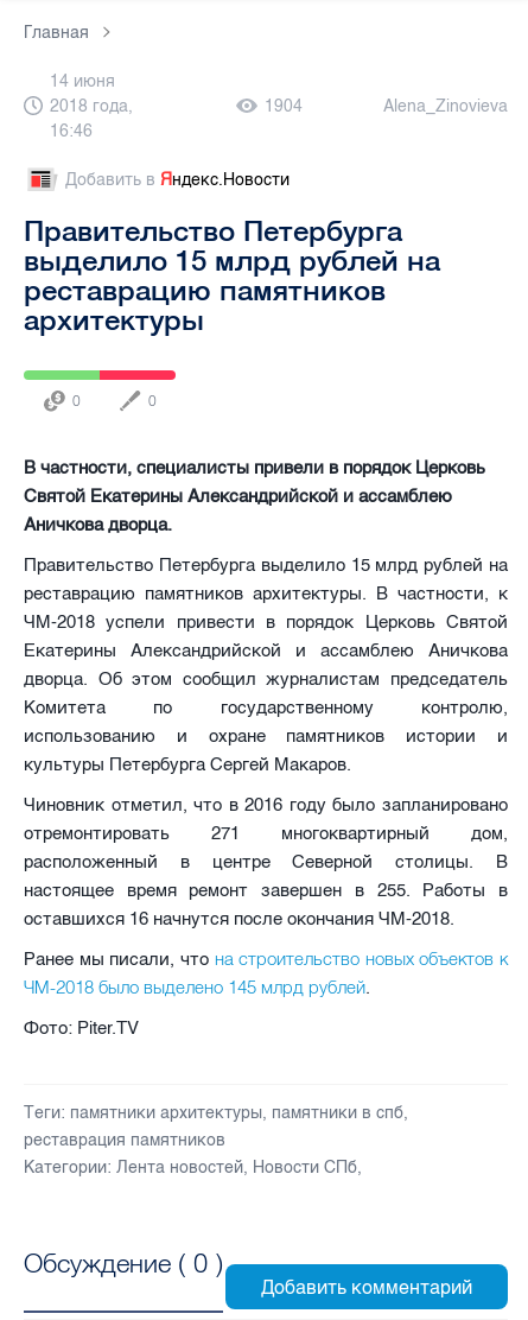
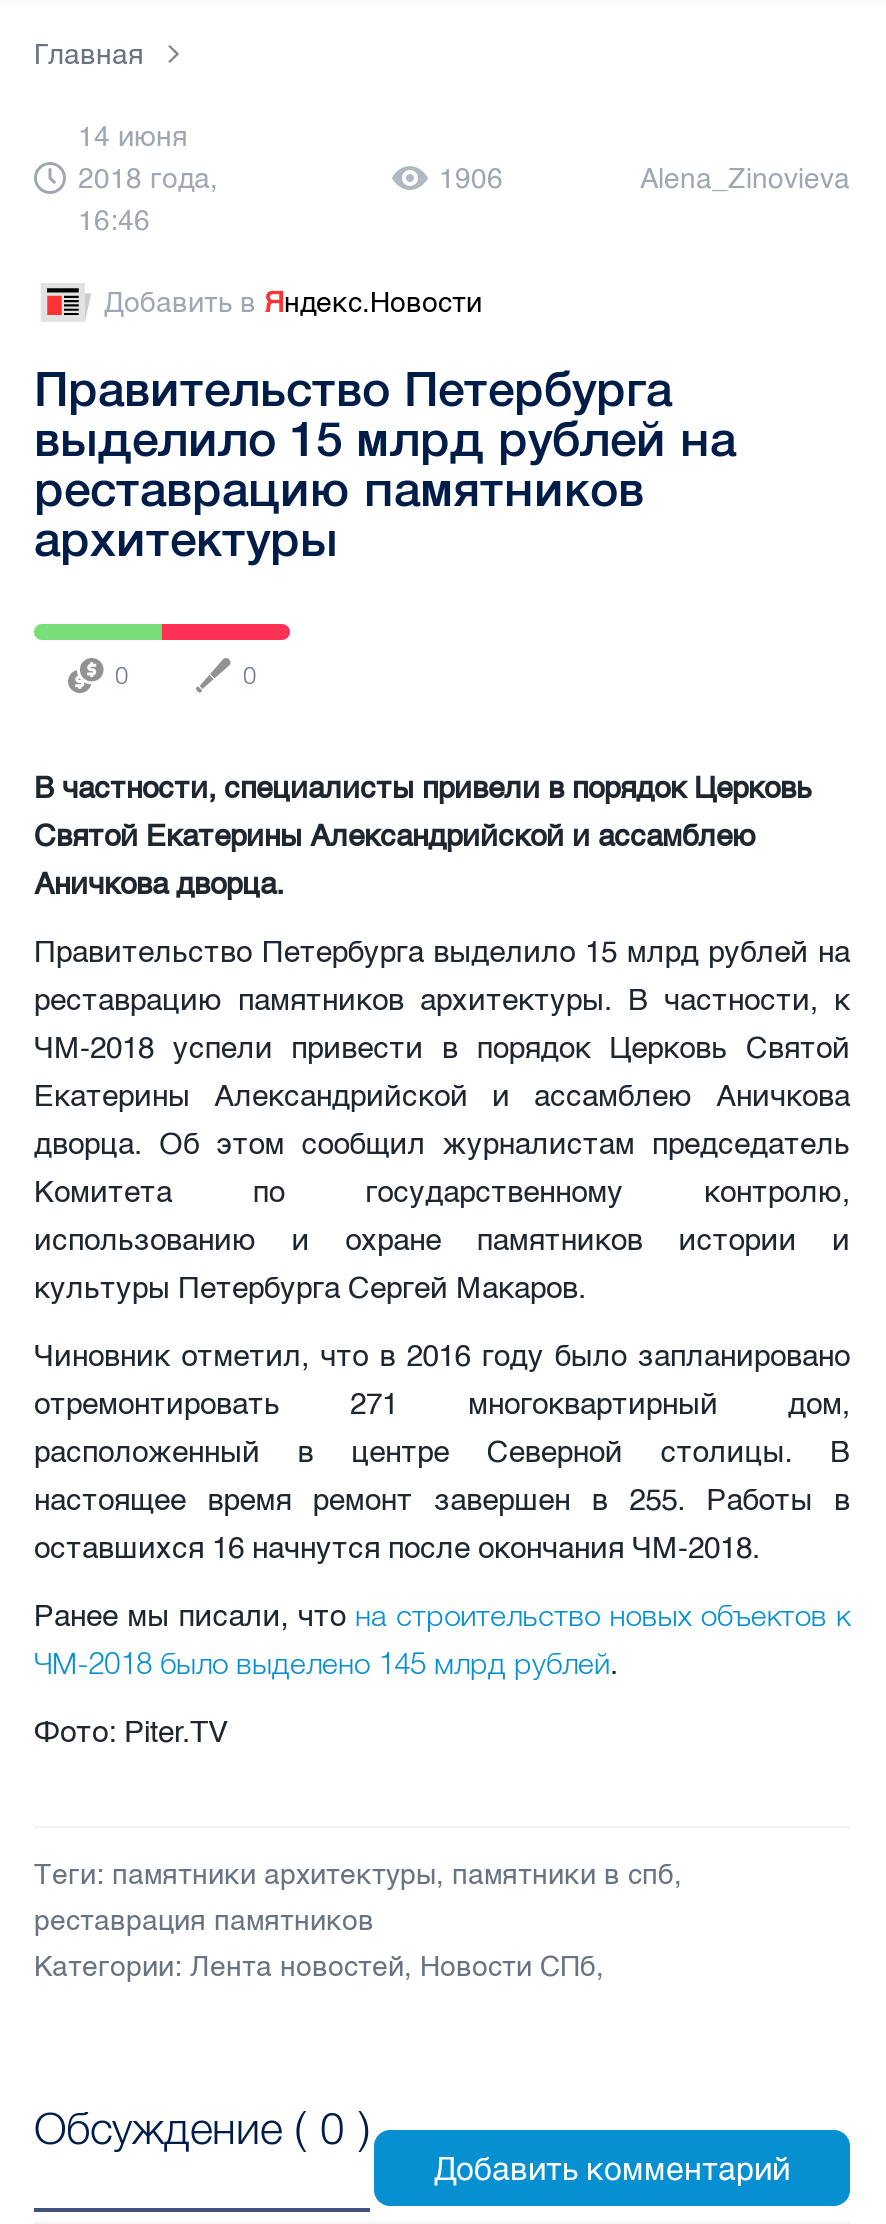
- 1904
+ 1906
